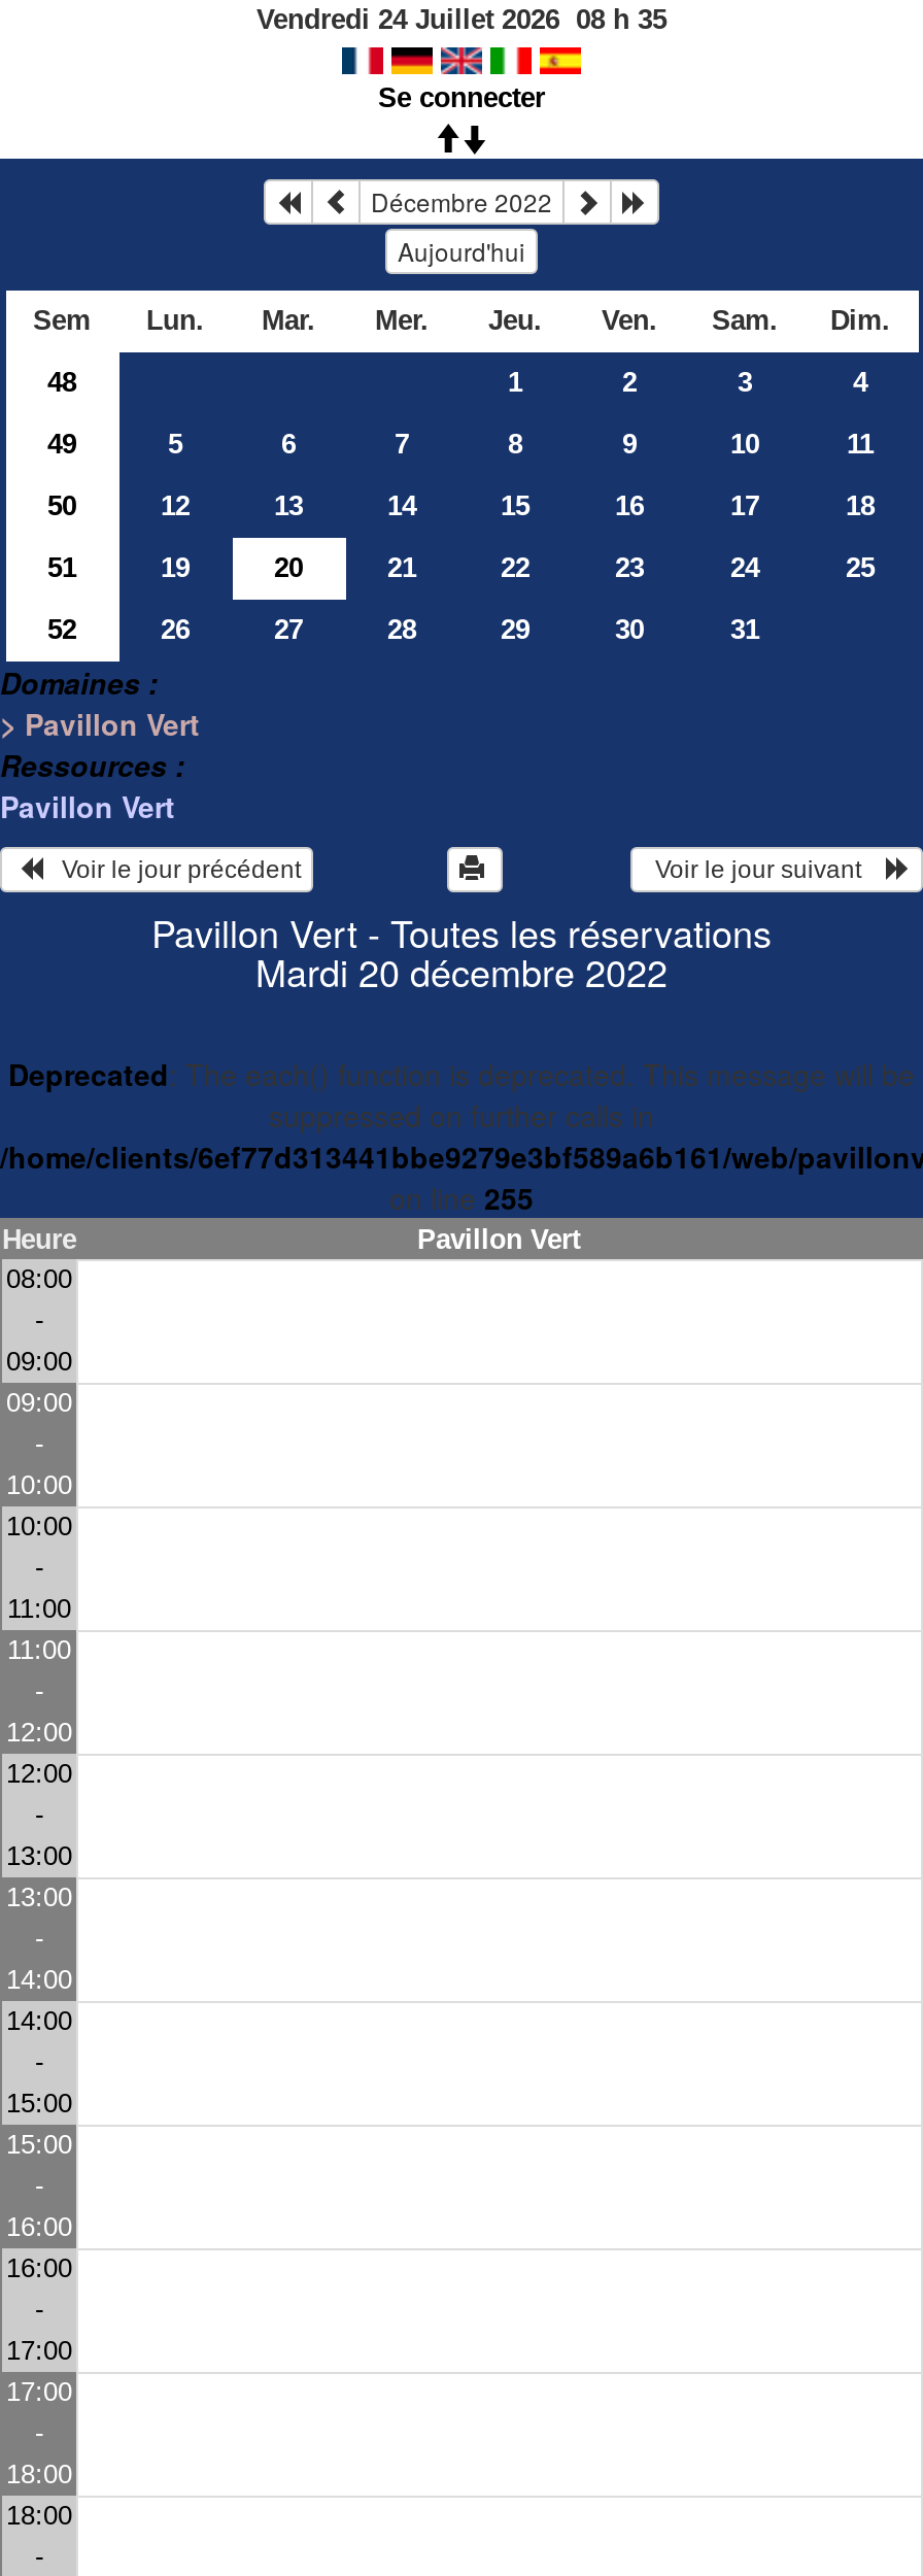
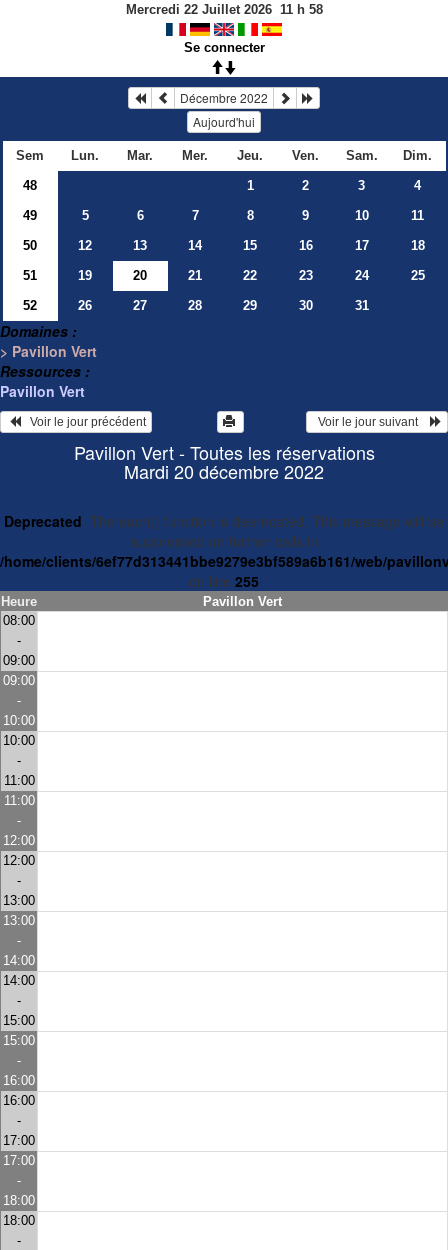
- Vendredi 24 Juillet 2026 08 h 35
+ Mercredi 22 Juillet 2026 11 h 58
